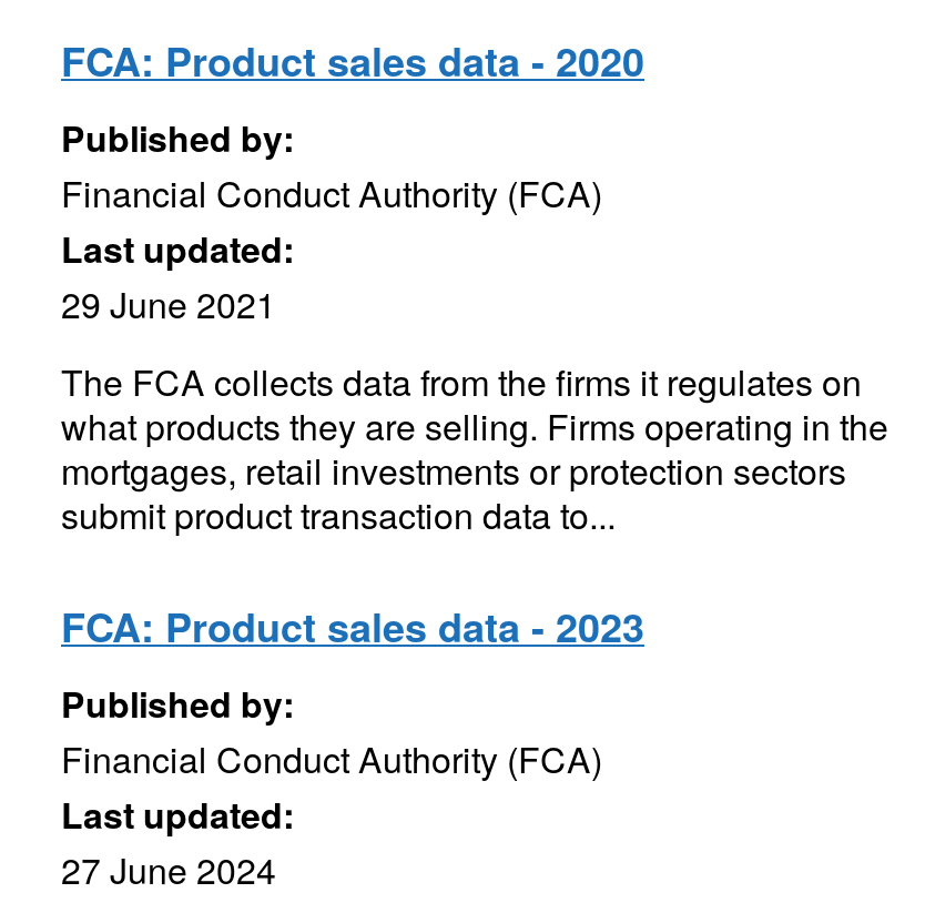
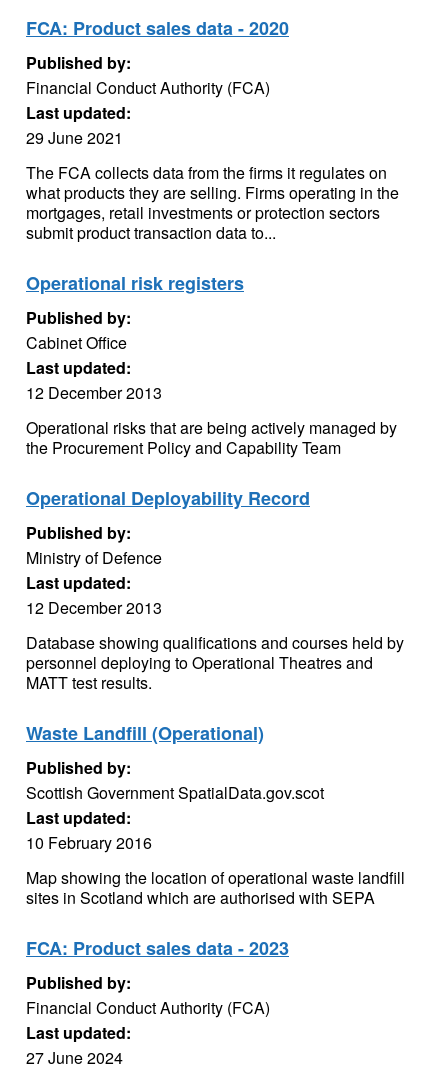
+ Operational risk registers
+ Published by:
+ Cabinet Office
+ Last updated:
+ 12 December 2013
+ Operational risks that are being actively managed by
+ the Procurement Policy and Capability Team
+ Operational Deployability Record
+ Published by:
+ Ministry of Defence
+ Last updated:
+ 12 December 2013
+ Database showing qualifications and courses held by
+ personnel deploying to Operational Theatres and
+ MATT test results.
+ Waste Landfill (Operational)
+ Published by:
+ Scottish Government SpatialData.gov.scot
+ Last updated:
+ 10 February 2016
+ Map showing the location of operational waste landfill
+ sites in Scotland which are authorised with SEPA
